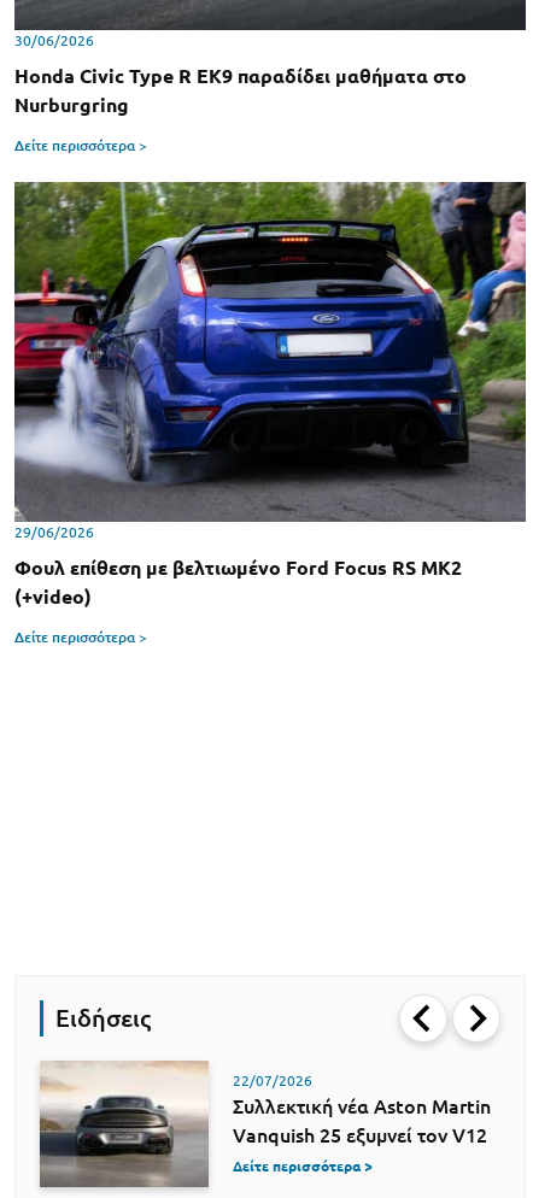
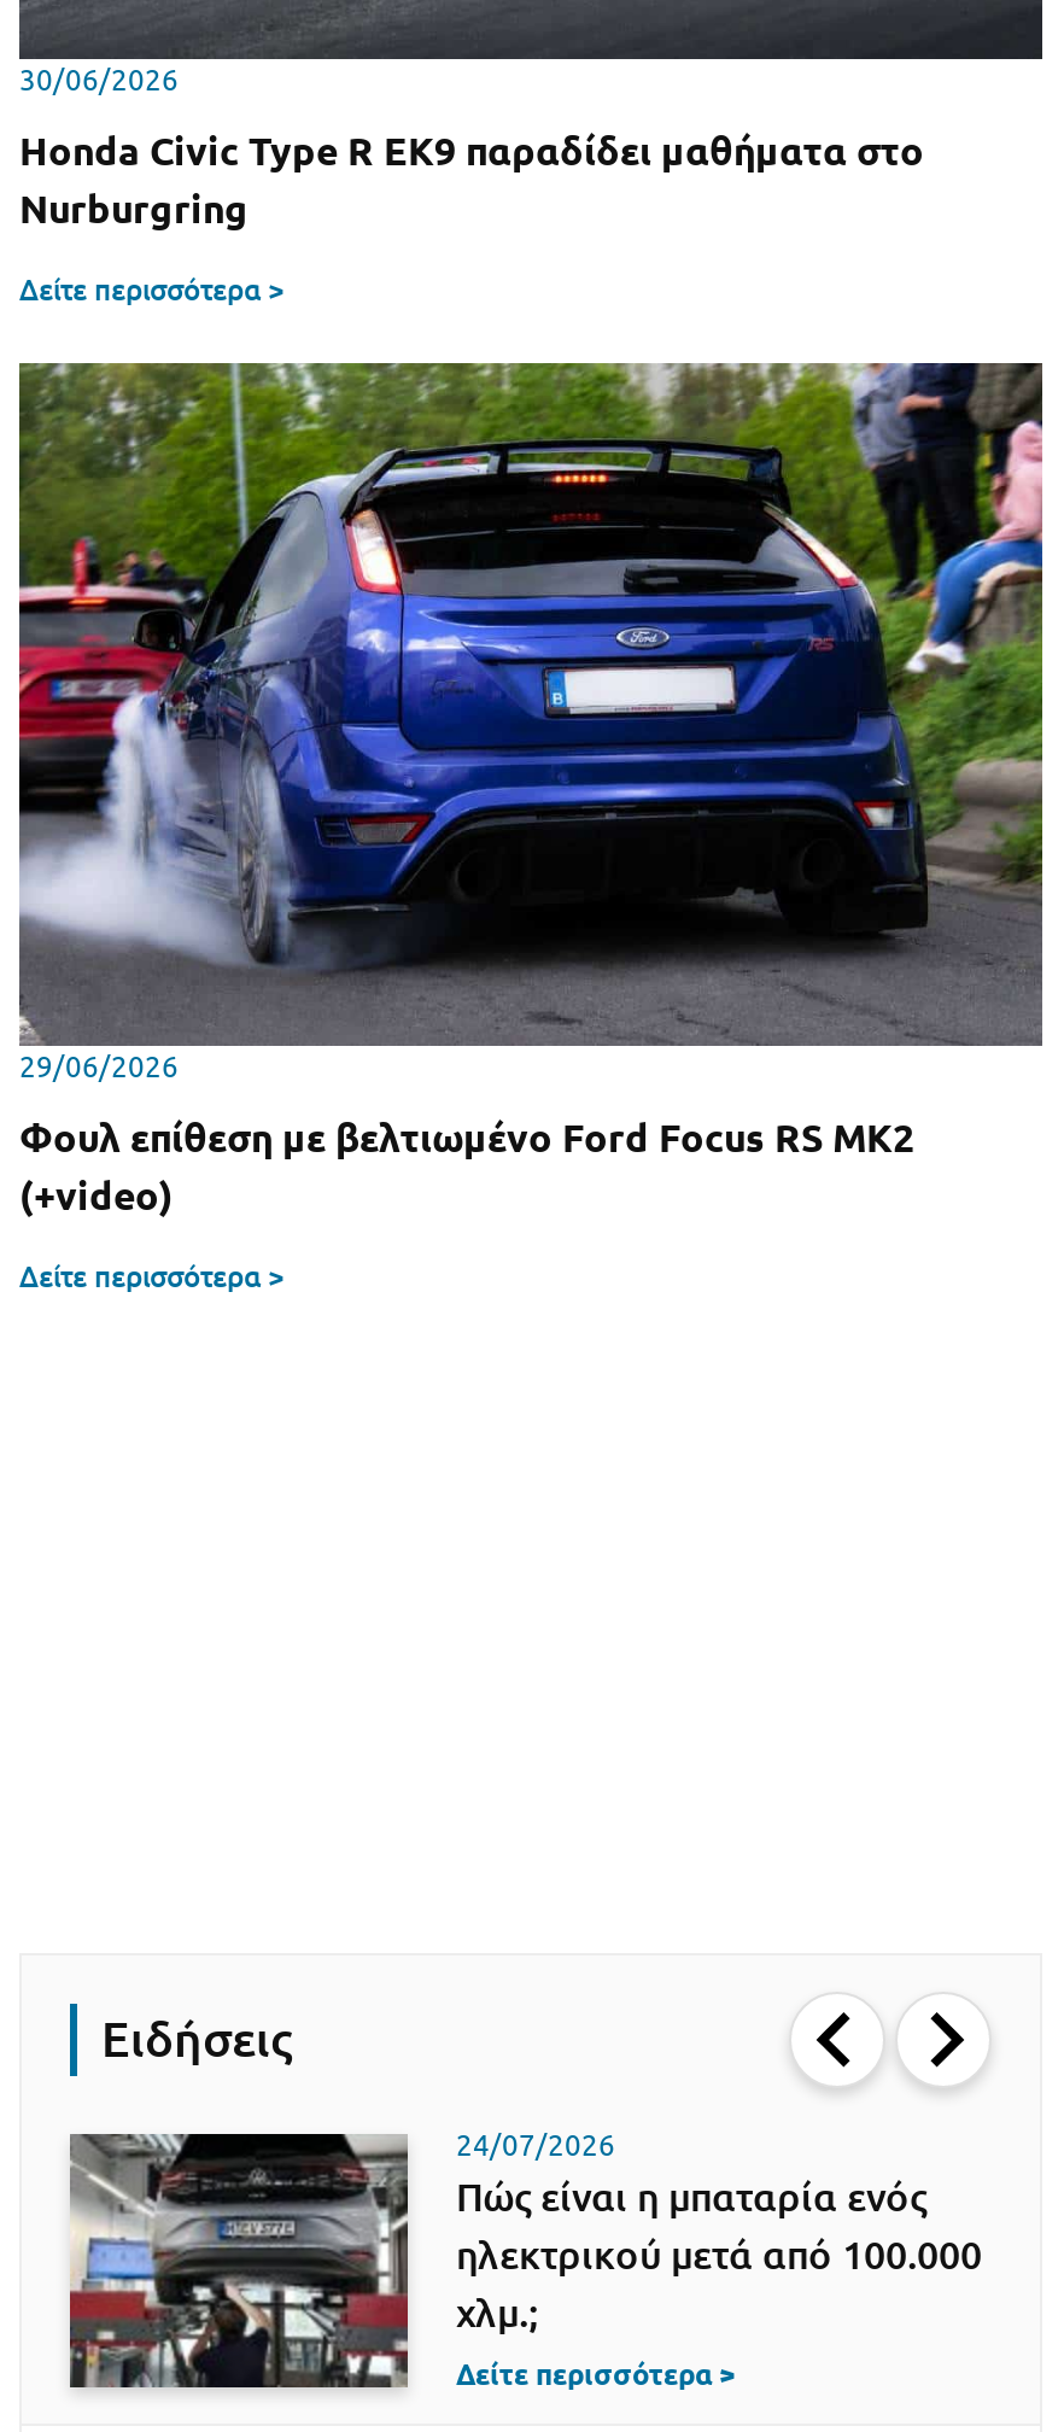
- [image]
- 22/07/2026
- Συλλεκτική νέα Aston Martin
- Vanquish 25 εξυμνεί τον V12
+ [image]
+ 24/07/2026
+ Πώς είναι η μπαταρία ενός
+ ηλεκτρικού μετά από 100.000
+ χλμ.;
